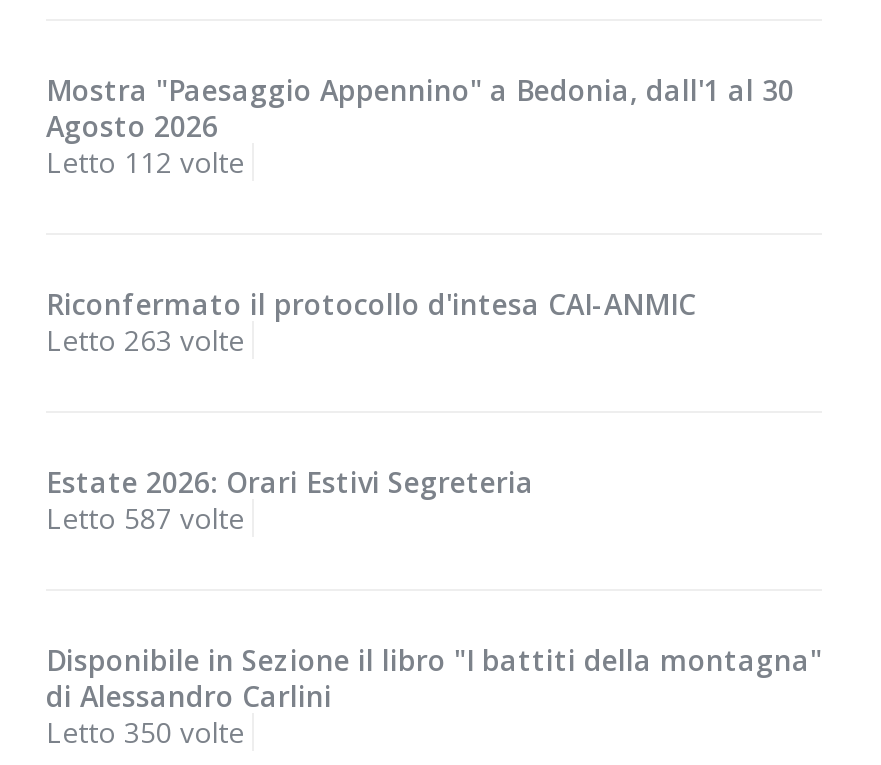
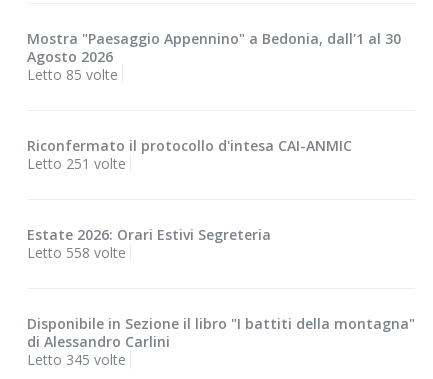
- Letto 112 volte
+ Letto 85 volte

- Letto 263 volte
+ Letto 251 volte

- Letto 587 volte
+ Letto 558 volte

- Letto 350 volte
+ Letto 345 volte
